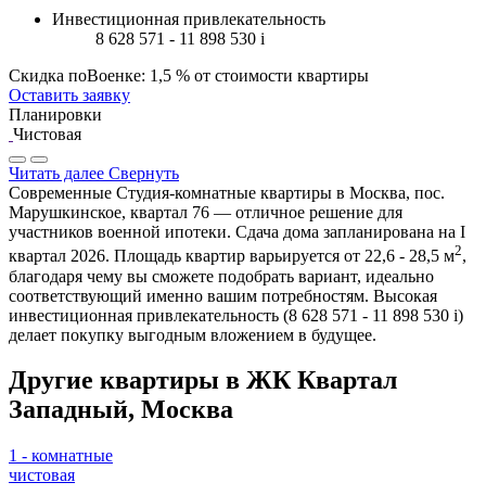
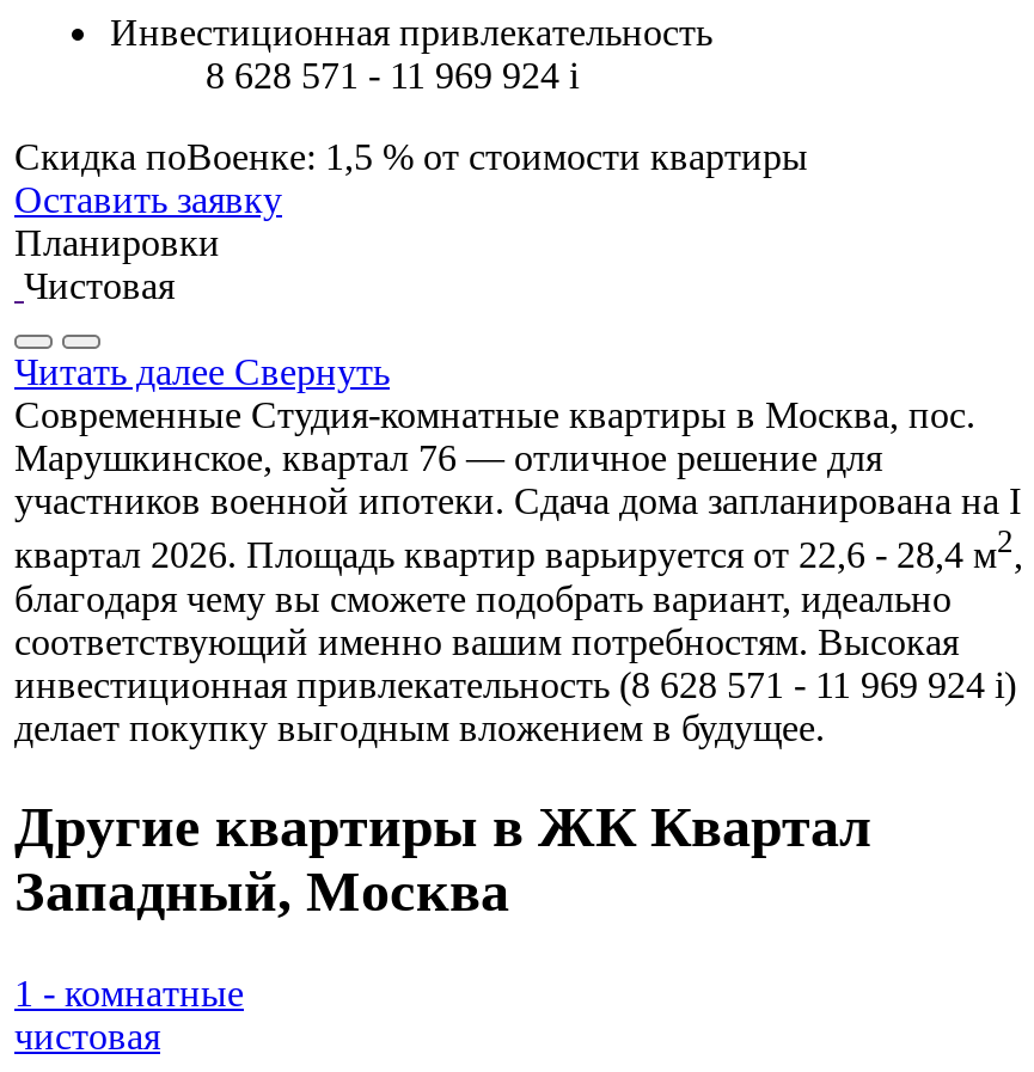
- 8 628 571 - 11 898 530 i
+ 8 628 571 - 11 969 924 i

- квартал 2026. Площадь квартир варьируется от 22,6 - 28,5 м2,
+ квартал 2026. Площадь квартир варьируется от 22,6 - 28,4 м2,

- инвестиционная привлекательность (8 628 571 - 11 898 530 i)
+ инвестиционная привлекательность (8 628 571 - 11 969 924 i)
